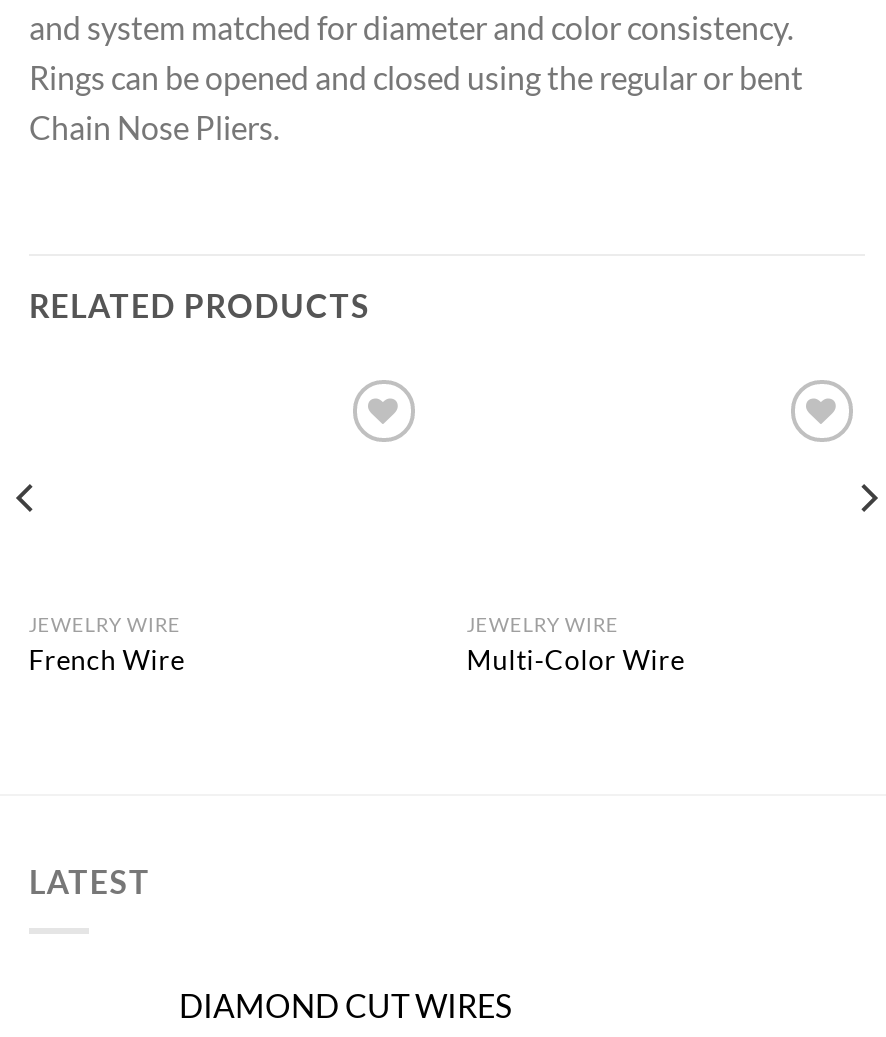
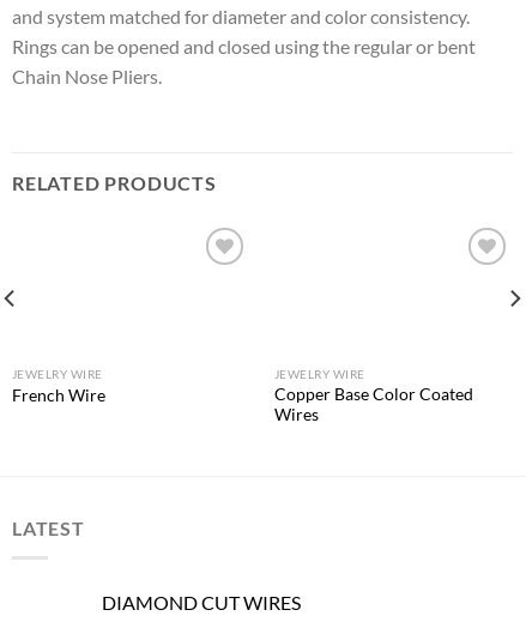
- Multi-Color Wire
+ Copper Base Color Coated
+ Wires
